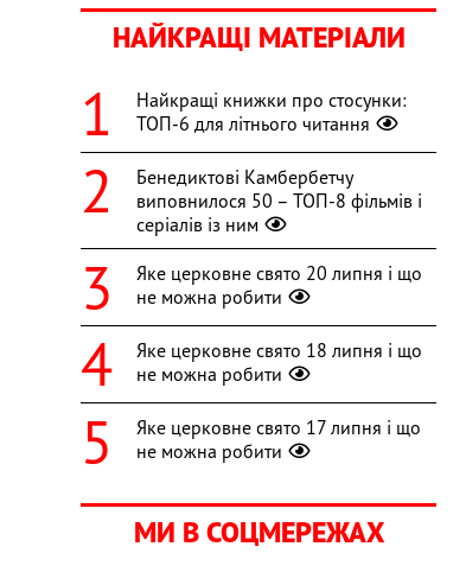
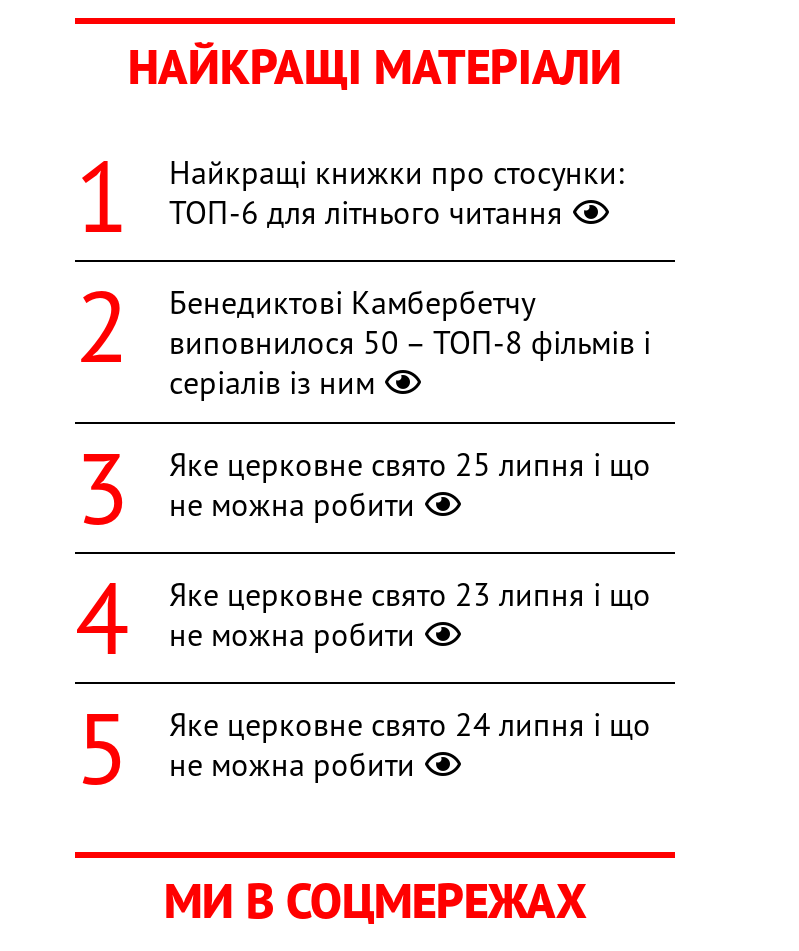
- Яке церковне свято 20 липня і що
+ Яке церковне свято 25 липня і що

- Яке церковне свято 18 липня і що
+ Яке церковне свято 23 липня і що

- Яке церковне свято 17 липня і що
+ Яке церковне свято 24 липня і що
